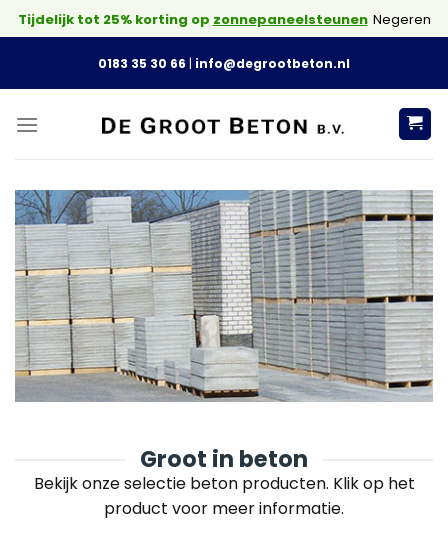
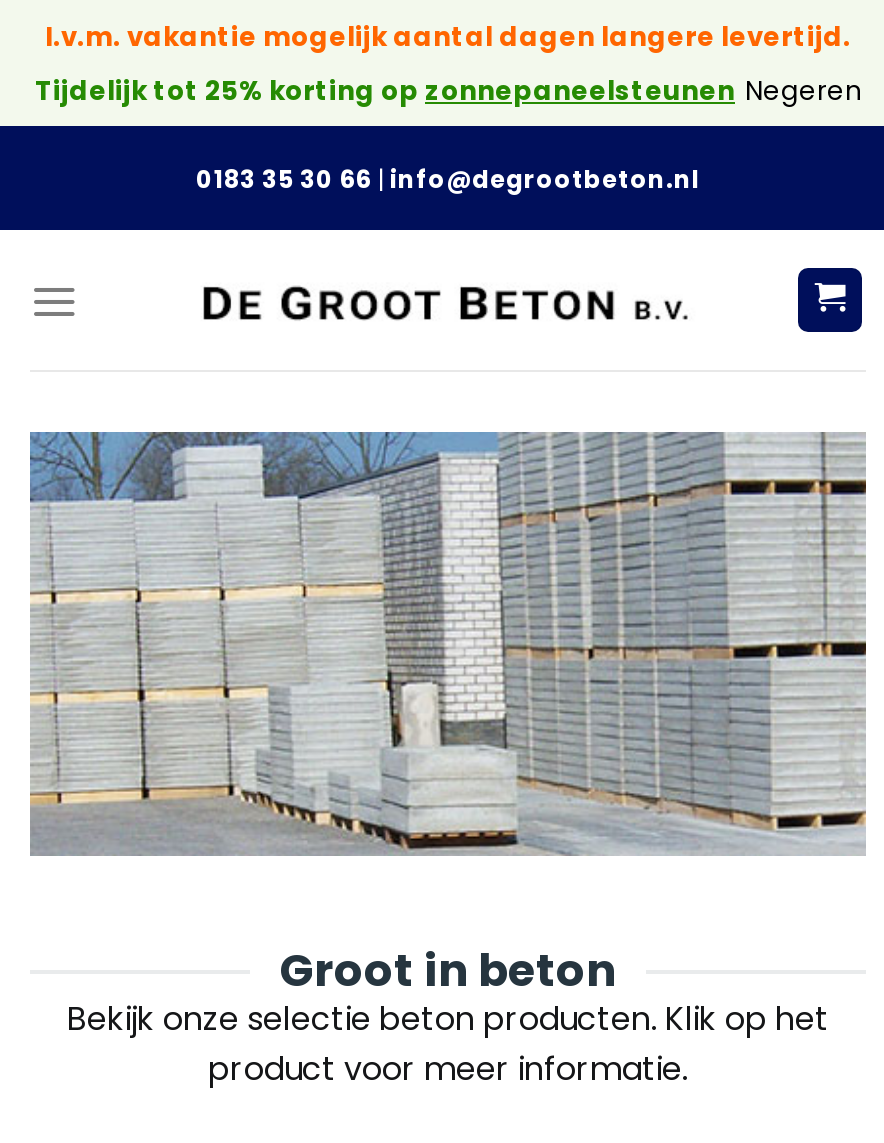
+ I.v.m. vakantie mogelijk aantal dagen langere levertijd.
